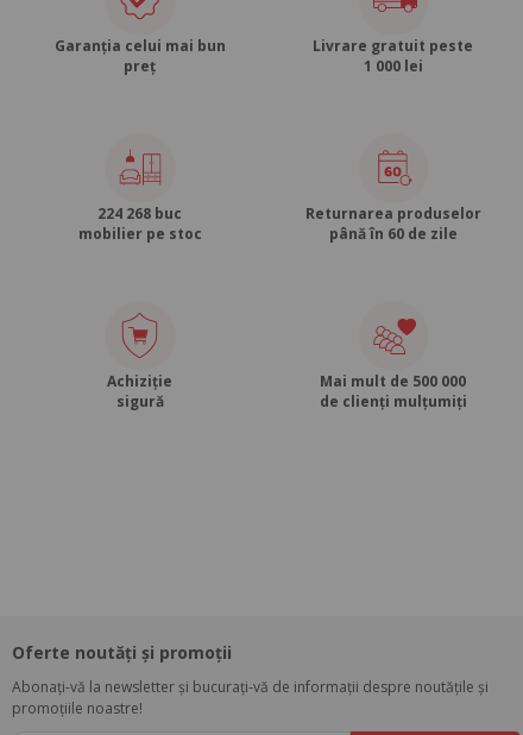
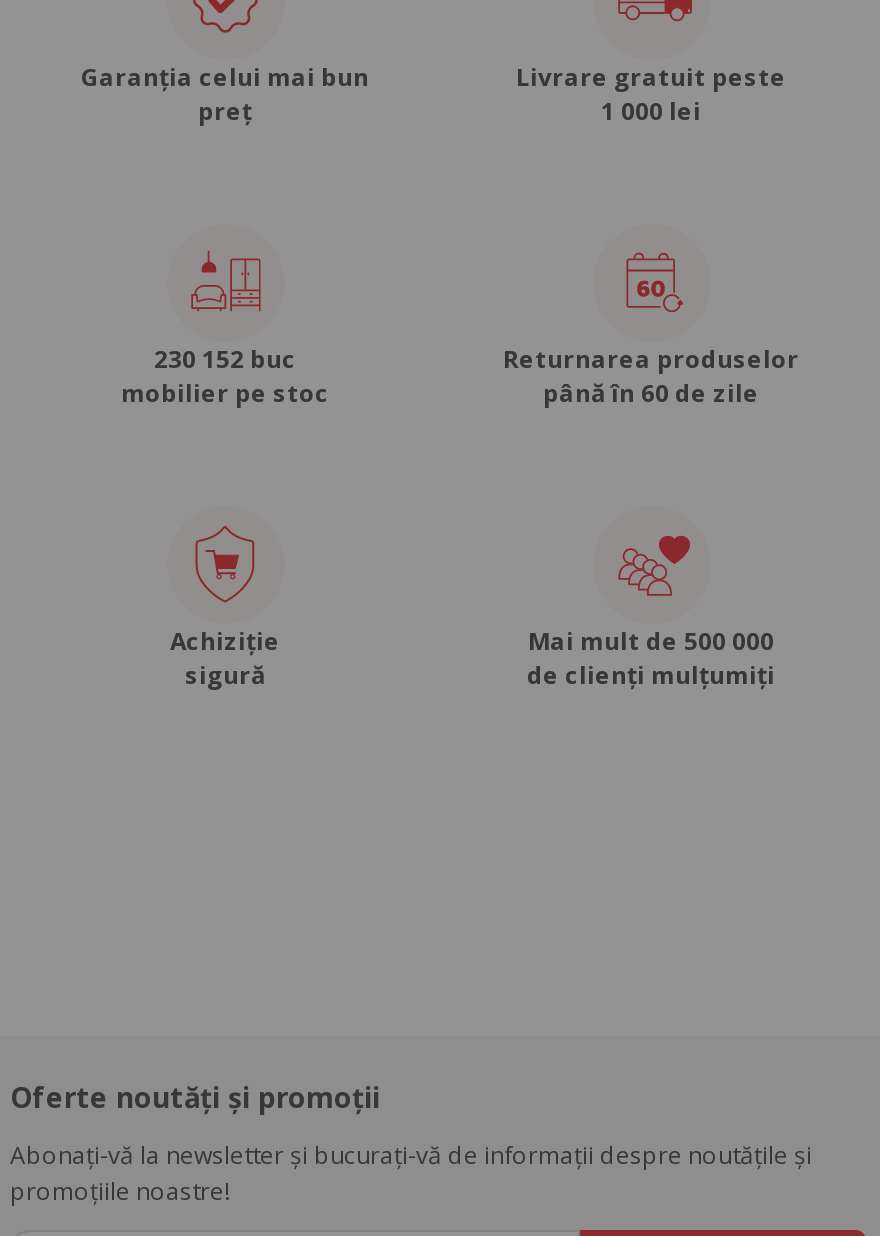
- 224 268 buc
+ 230 152 buc
